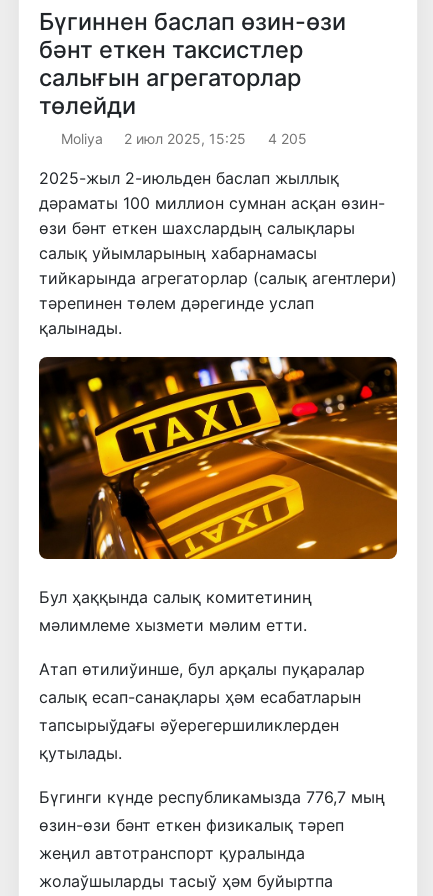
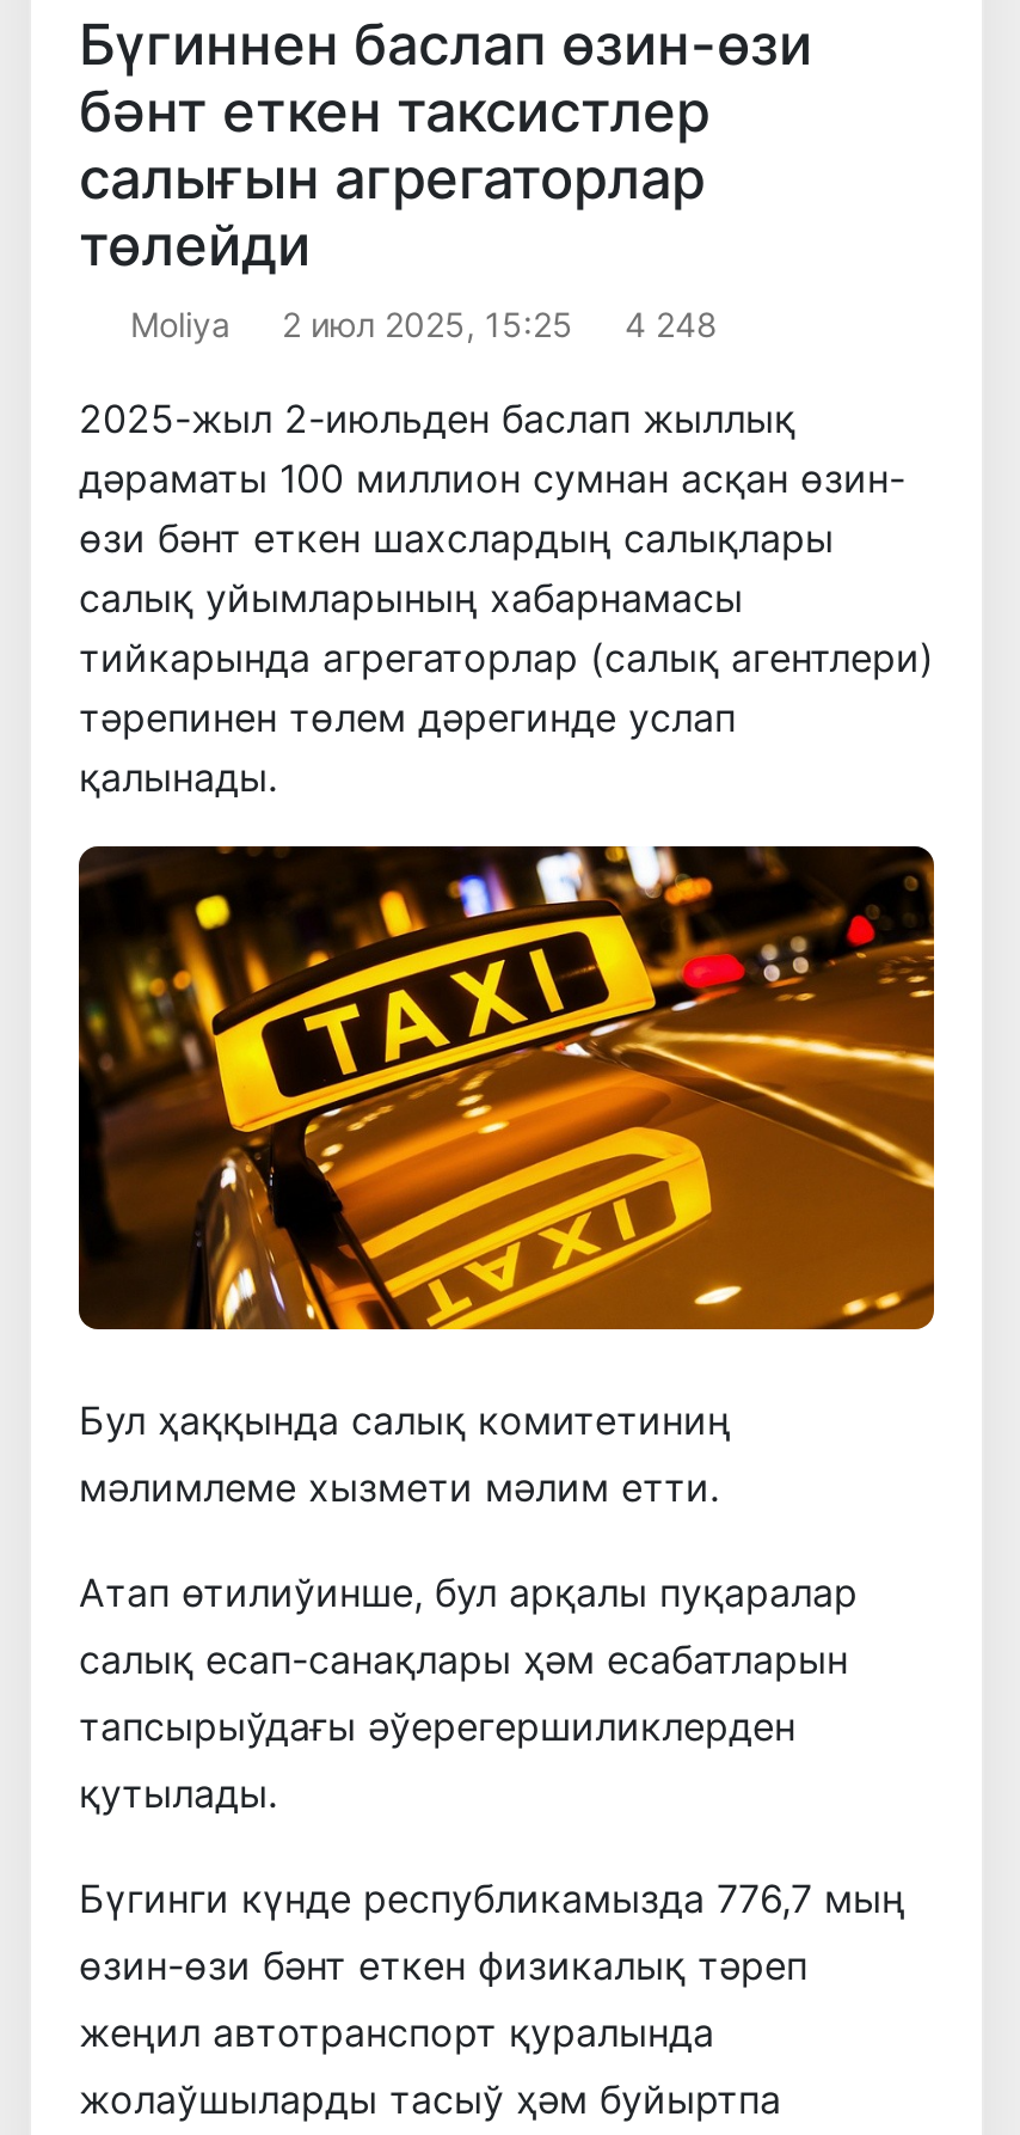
- Moliya 2 июл 2025, 15:25 4 205
+ Moliya 2 июл 2025, 15:25 4 248
